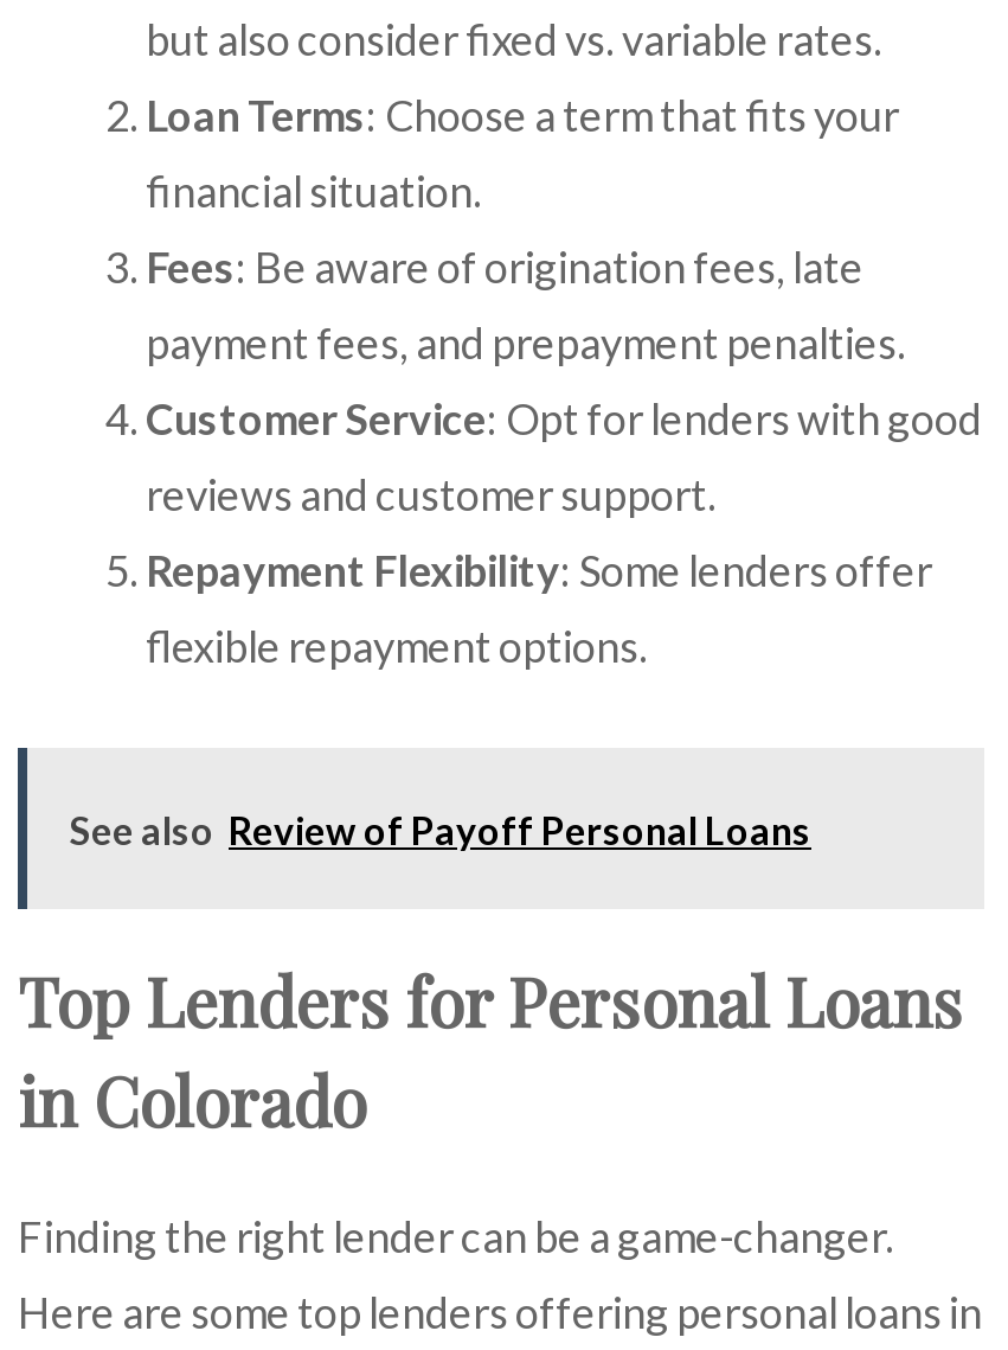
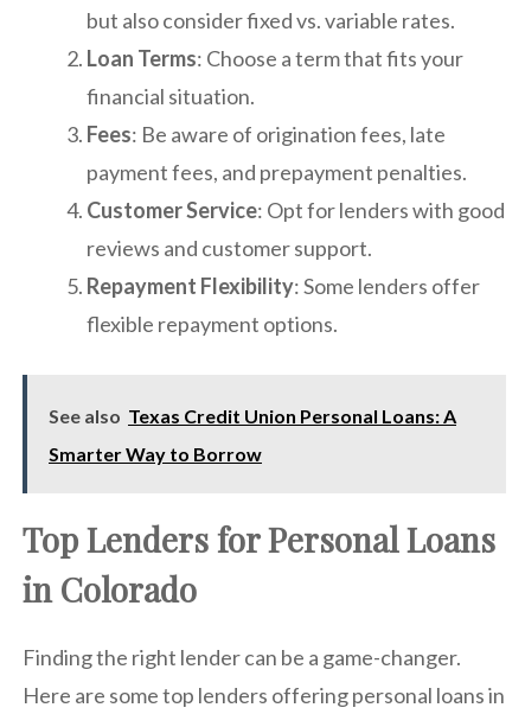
- See also Review of Payoff Personal Loans
+ See also Texas Credit Union Personal Loans: A
+ Smarter Way to Borrow
